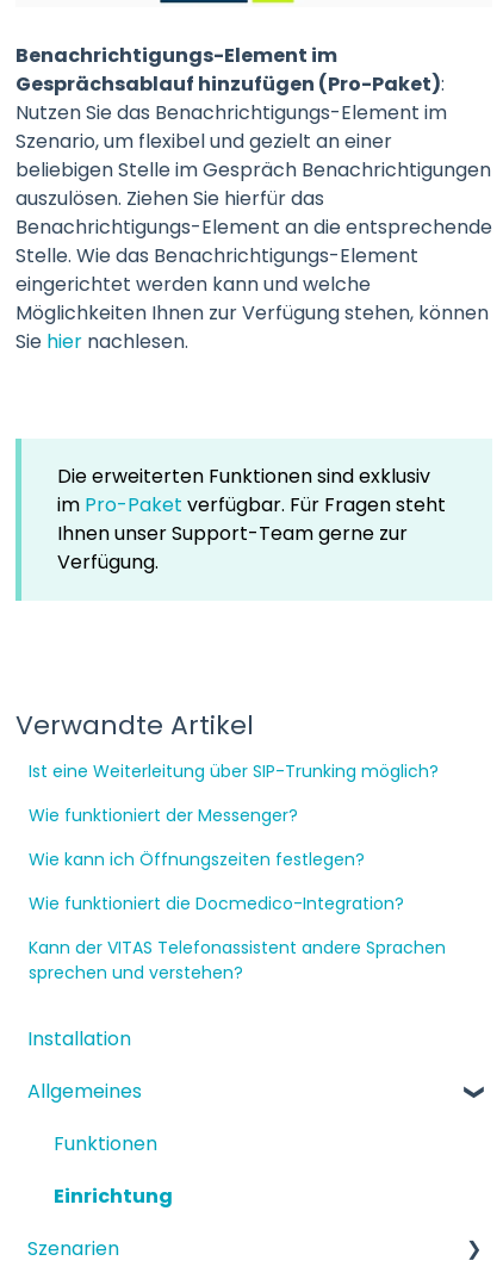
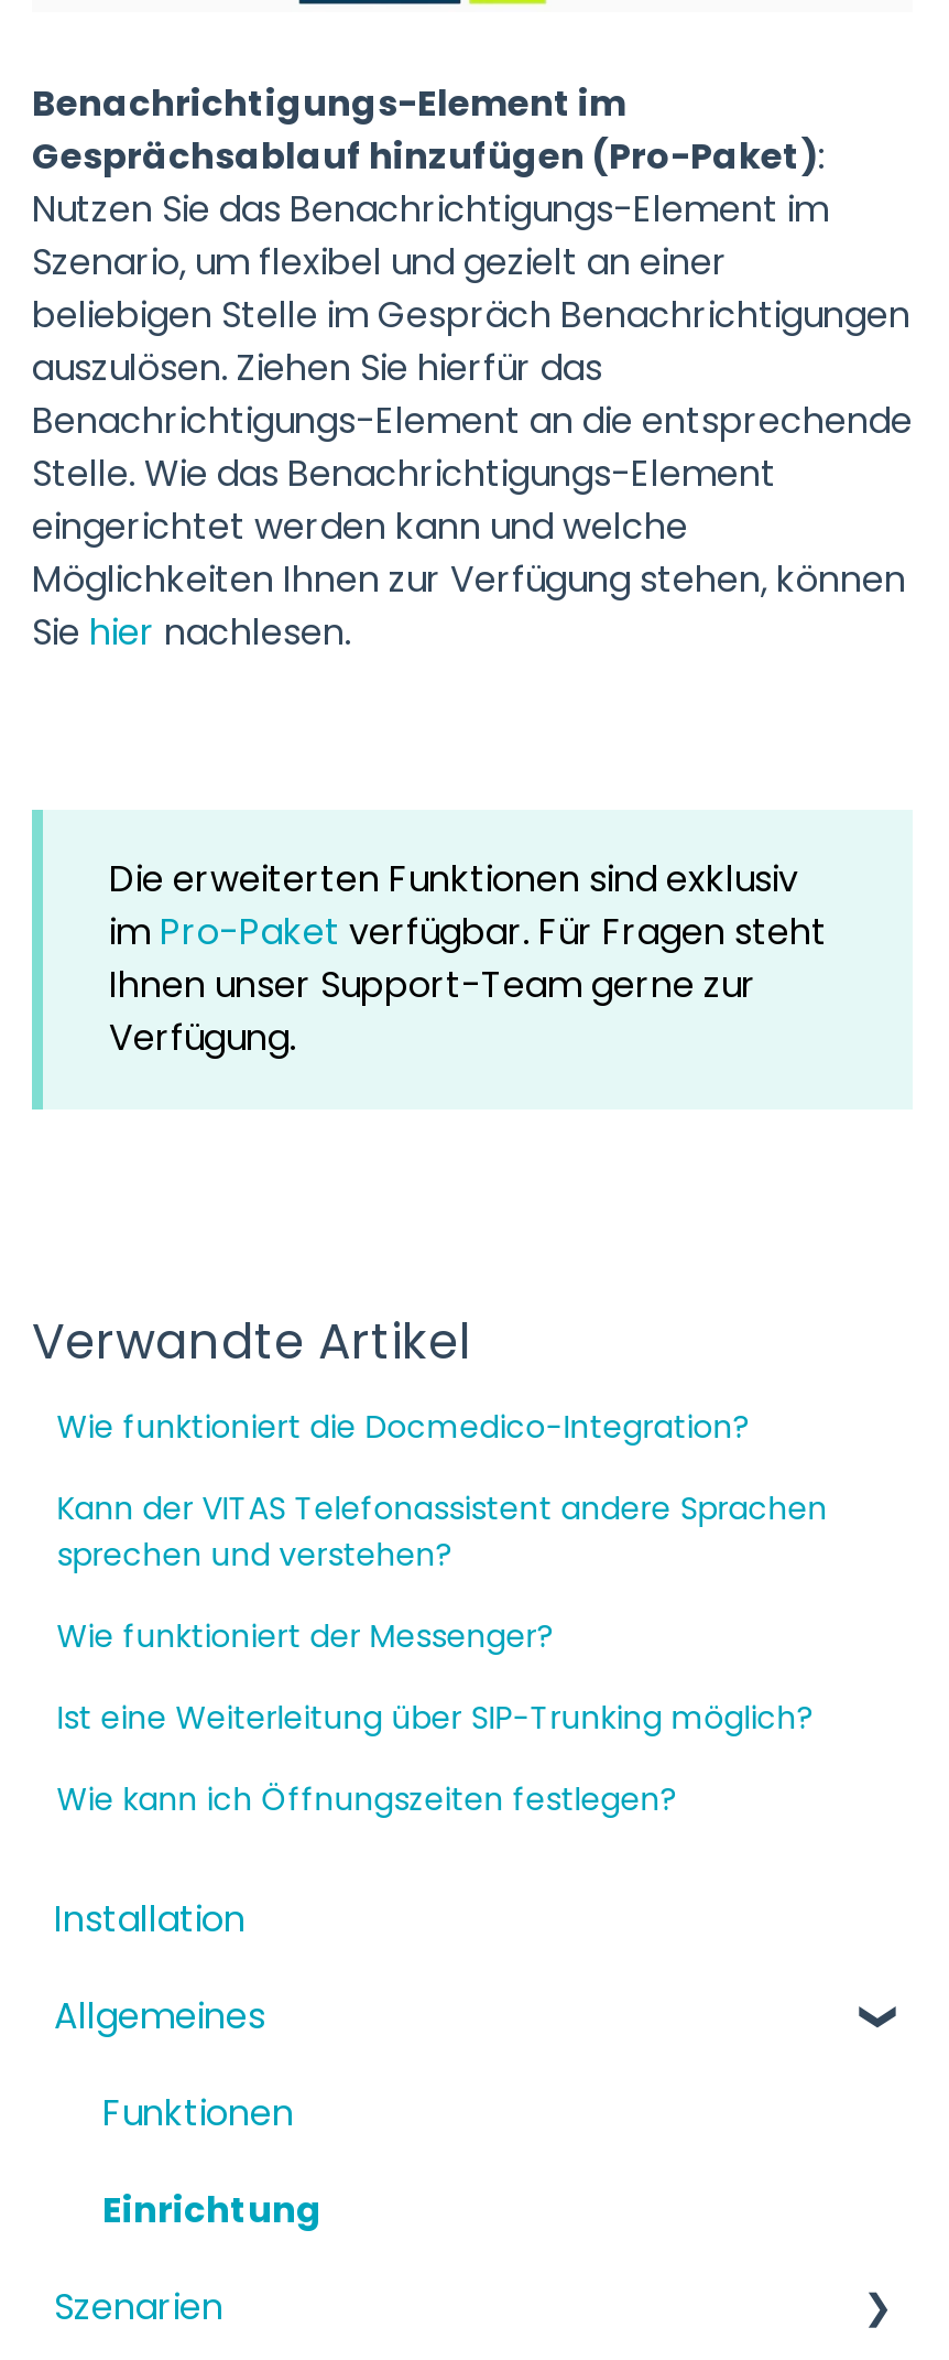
moved down: Ist eine Weiterleitung über SIP-Trunking möglich? | Wie funktioniert der Messenger? | Wie kann ich Öffnungszeiten festlegen?

moved up: Wie funktioniert die Docmedico-Integration? | Kann der VITAS Telefonassistent andere Sprachen | sprechen und verstehen?
